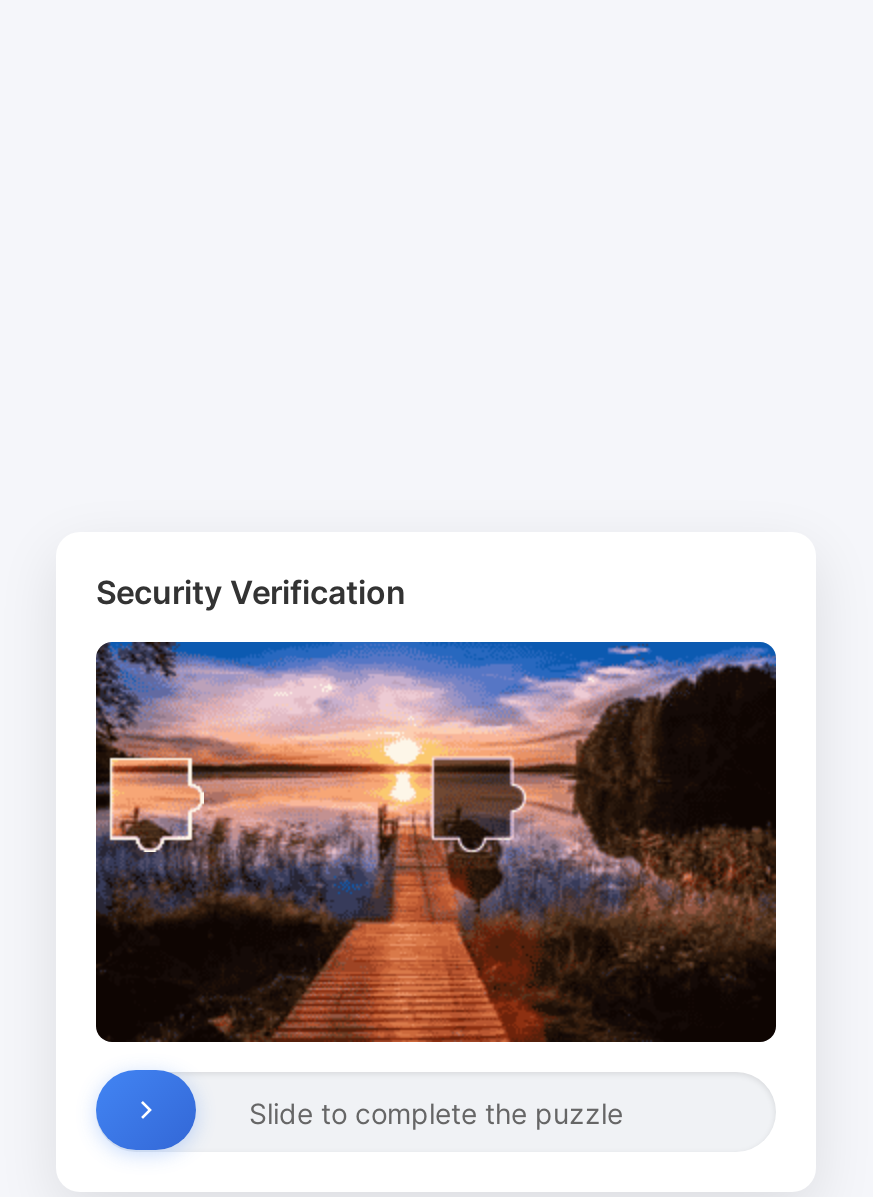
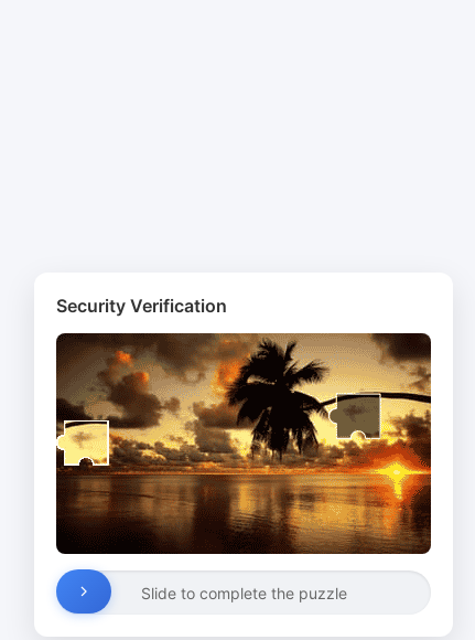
- [image]
+ [image]
